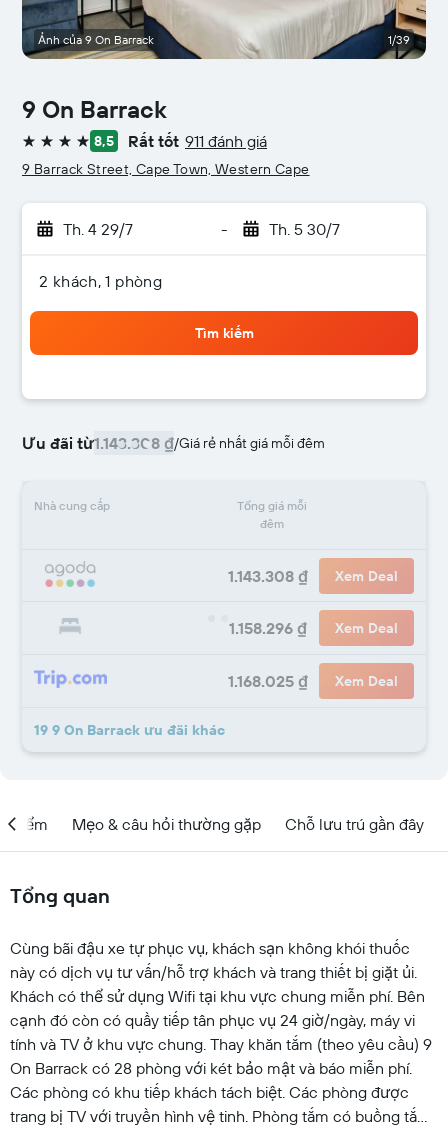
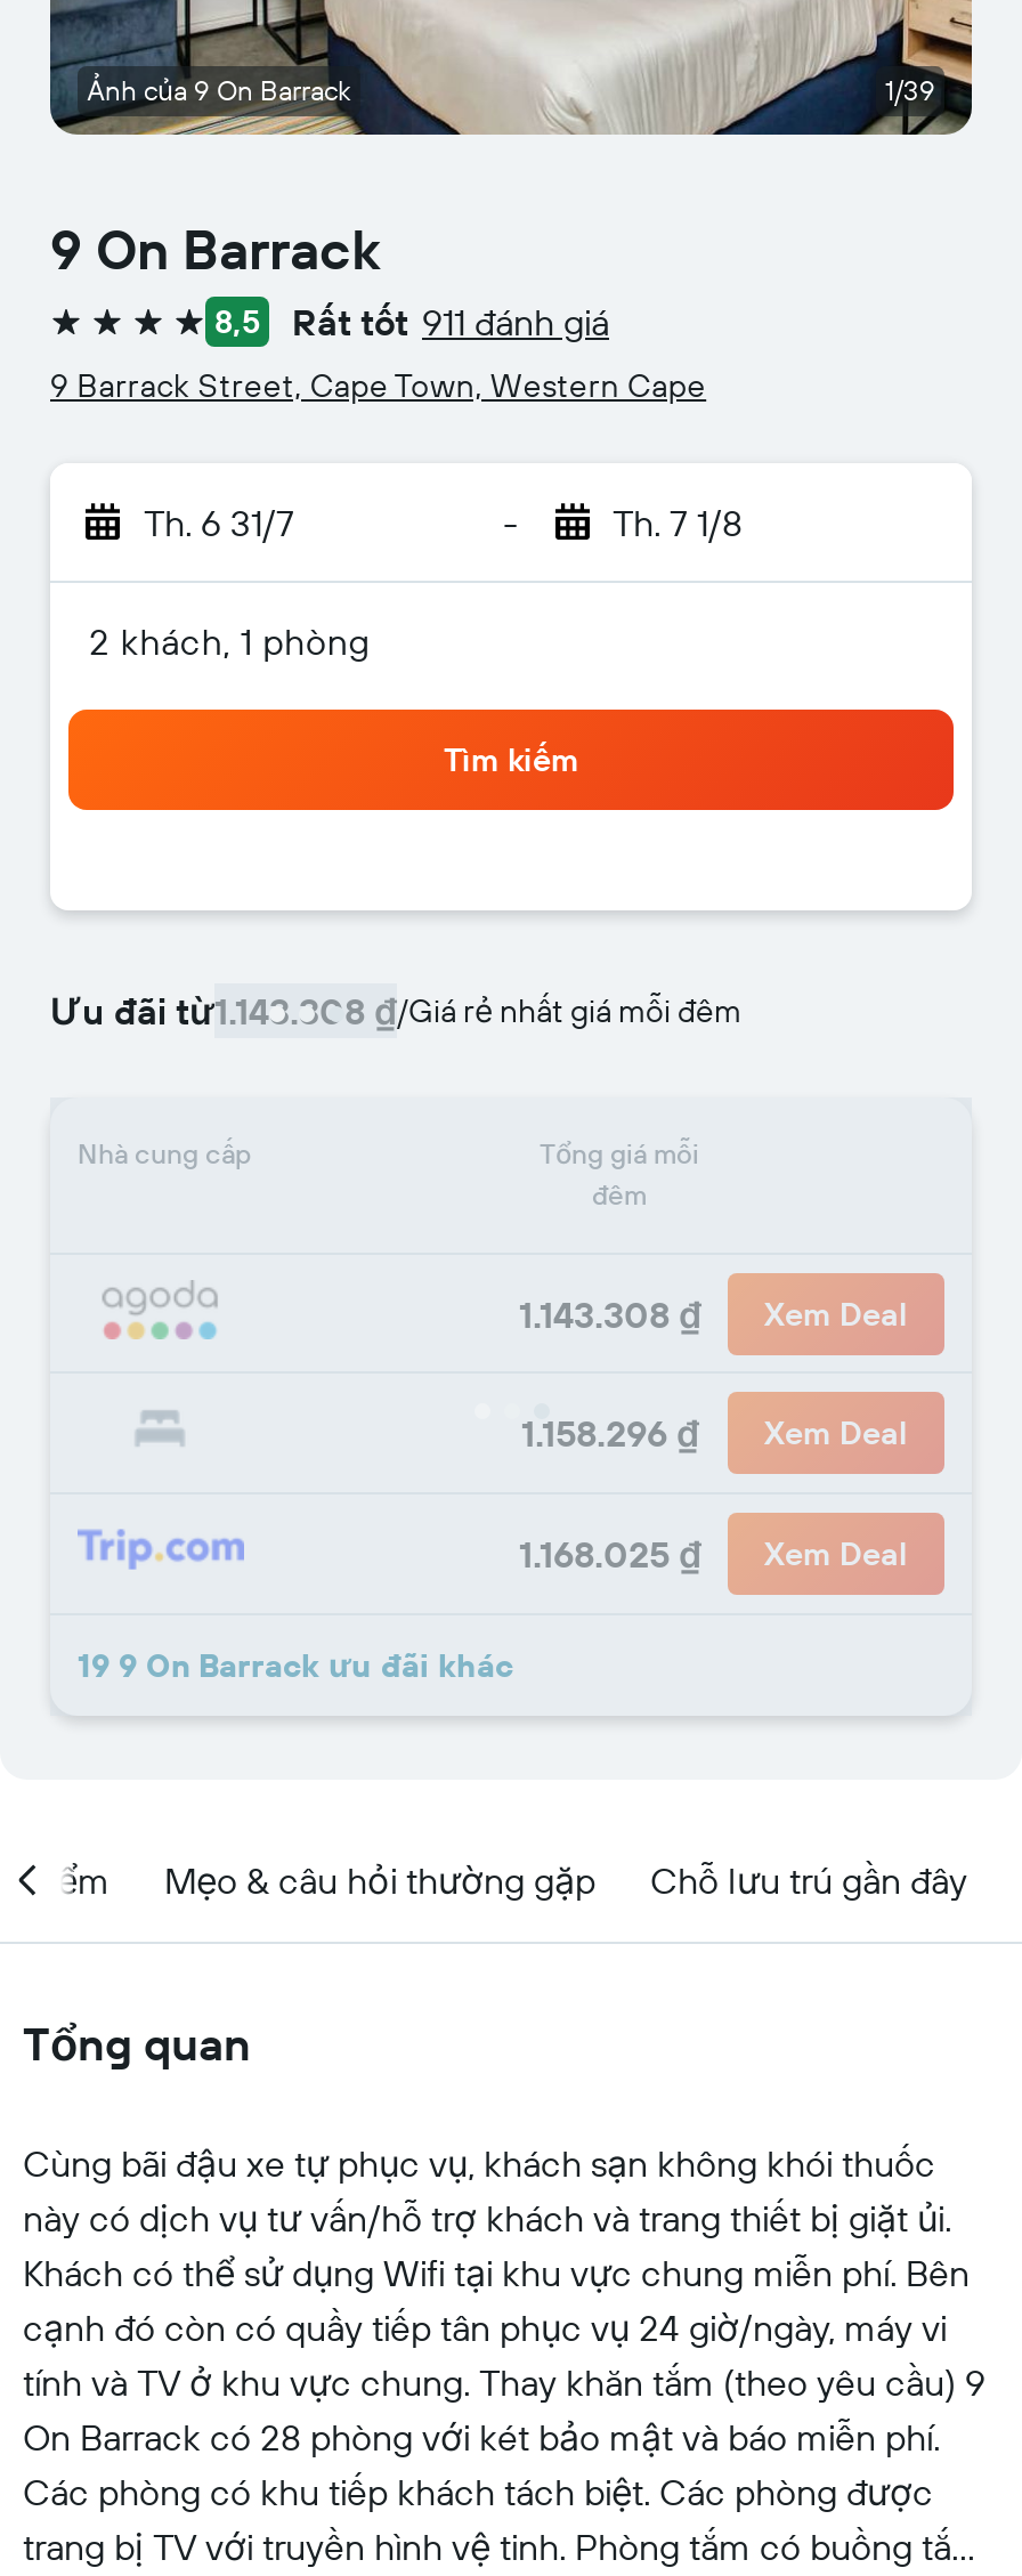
- Th. 4 29/7
+ Th. 6 31/7

- Th. 5 30/7
+ Th. 7 1/8
